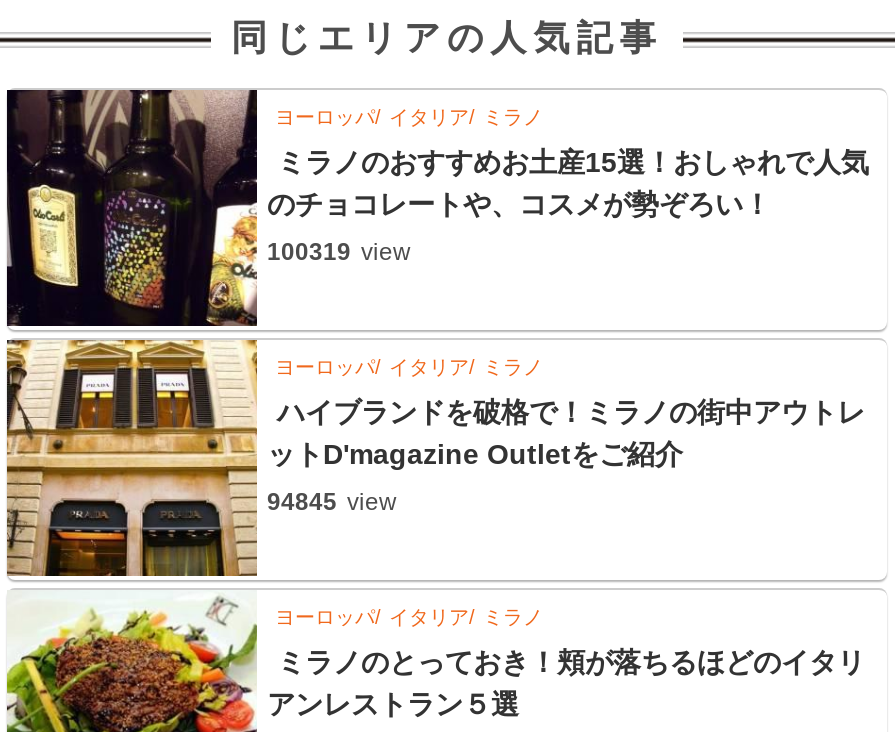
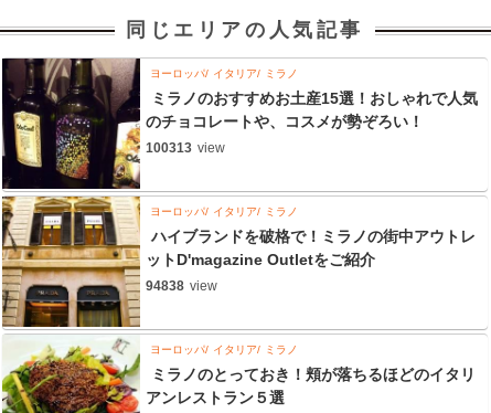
- 100319 view
+ 100313 view

- 94845 view
+ 94838 view
